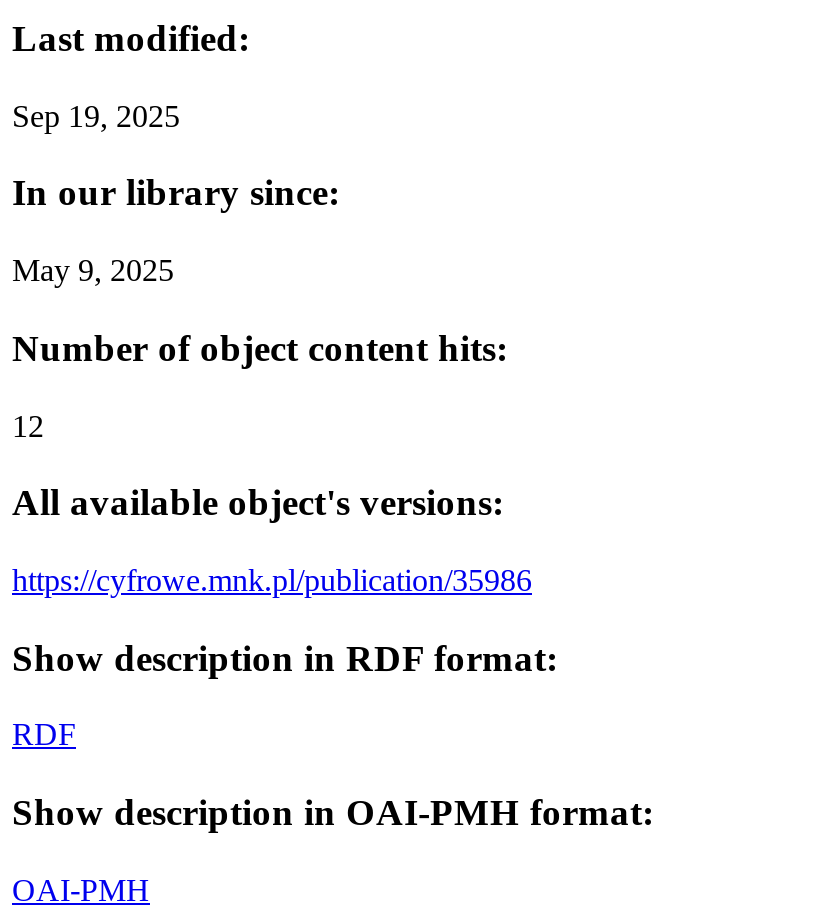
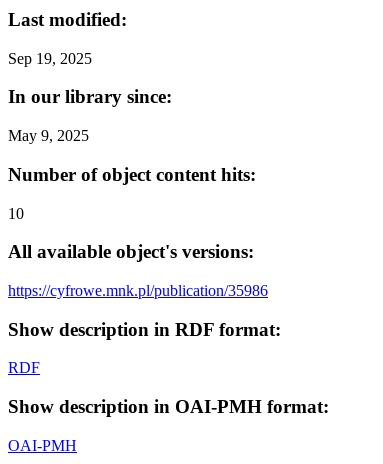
- 12
+ 10
